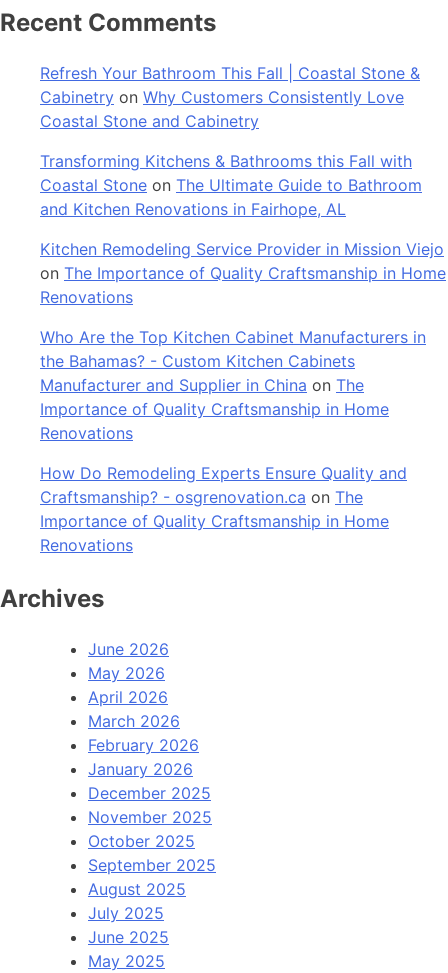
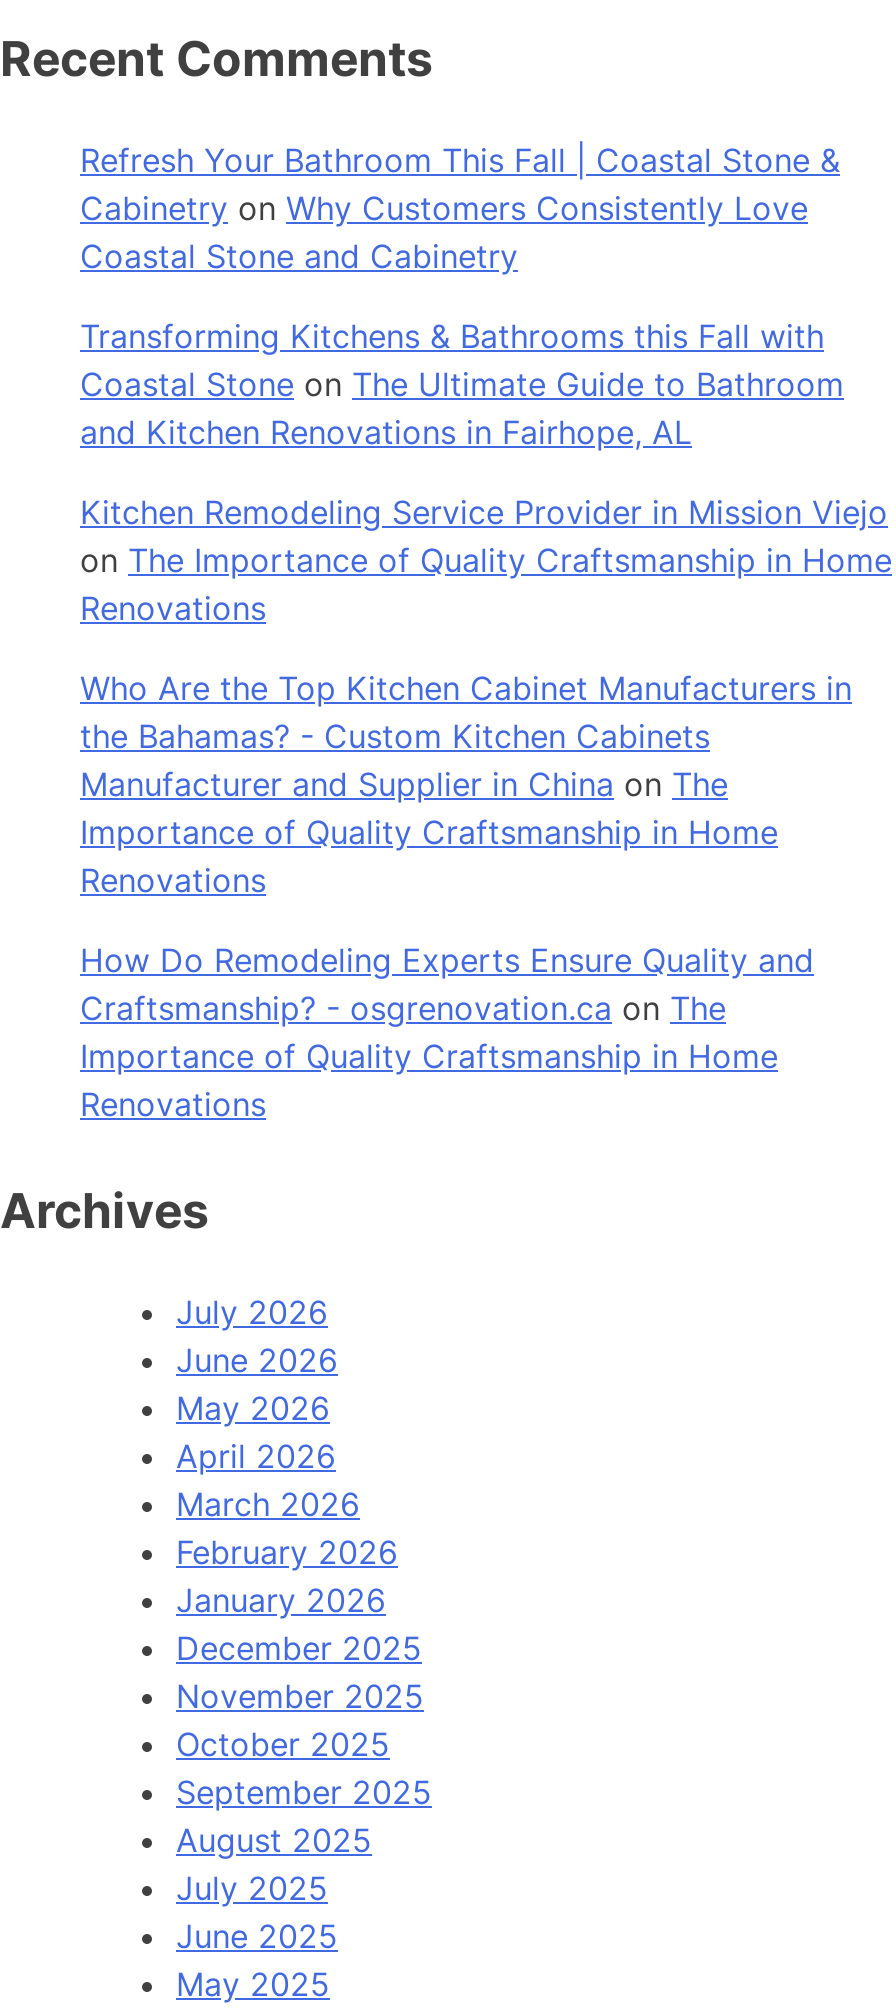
+ July 2026
